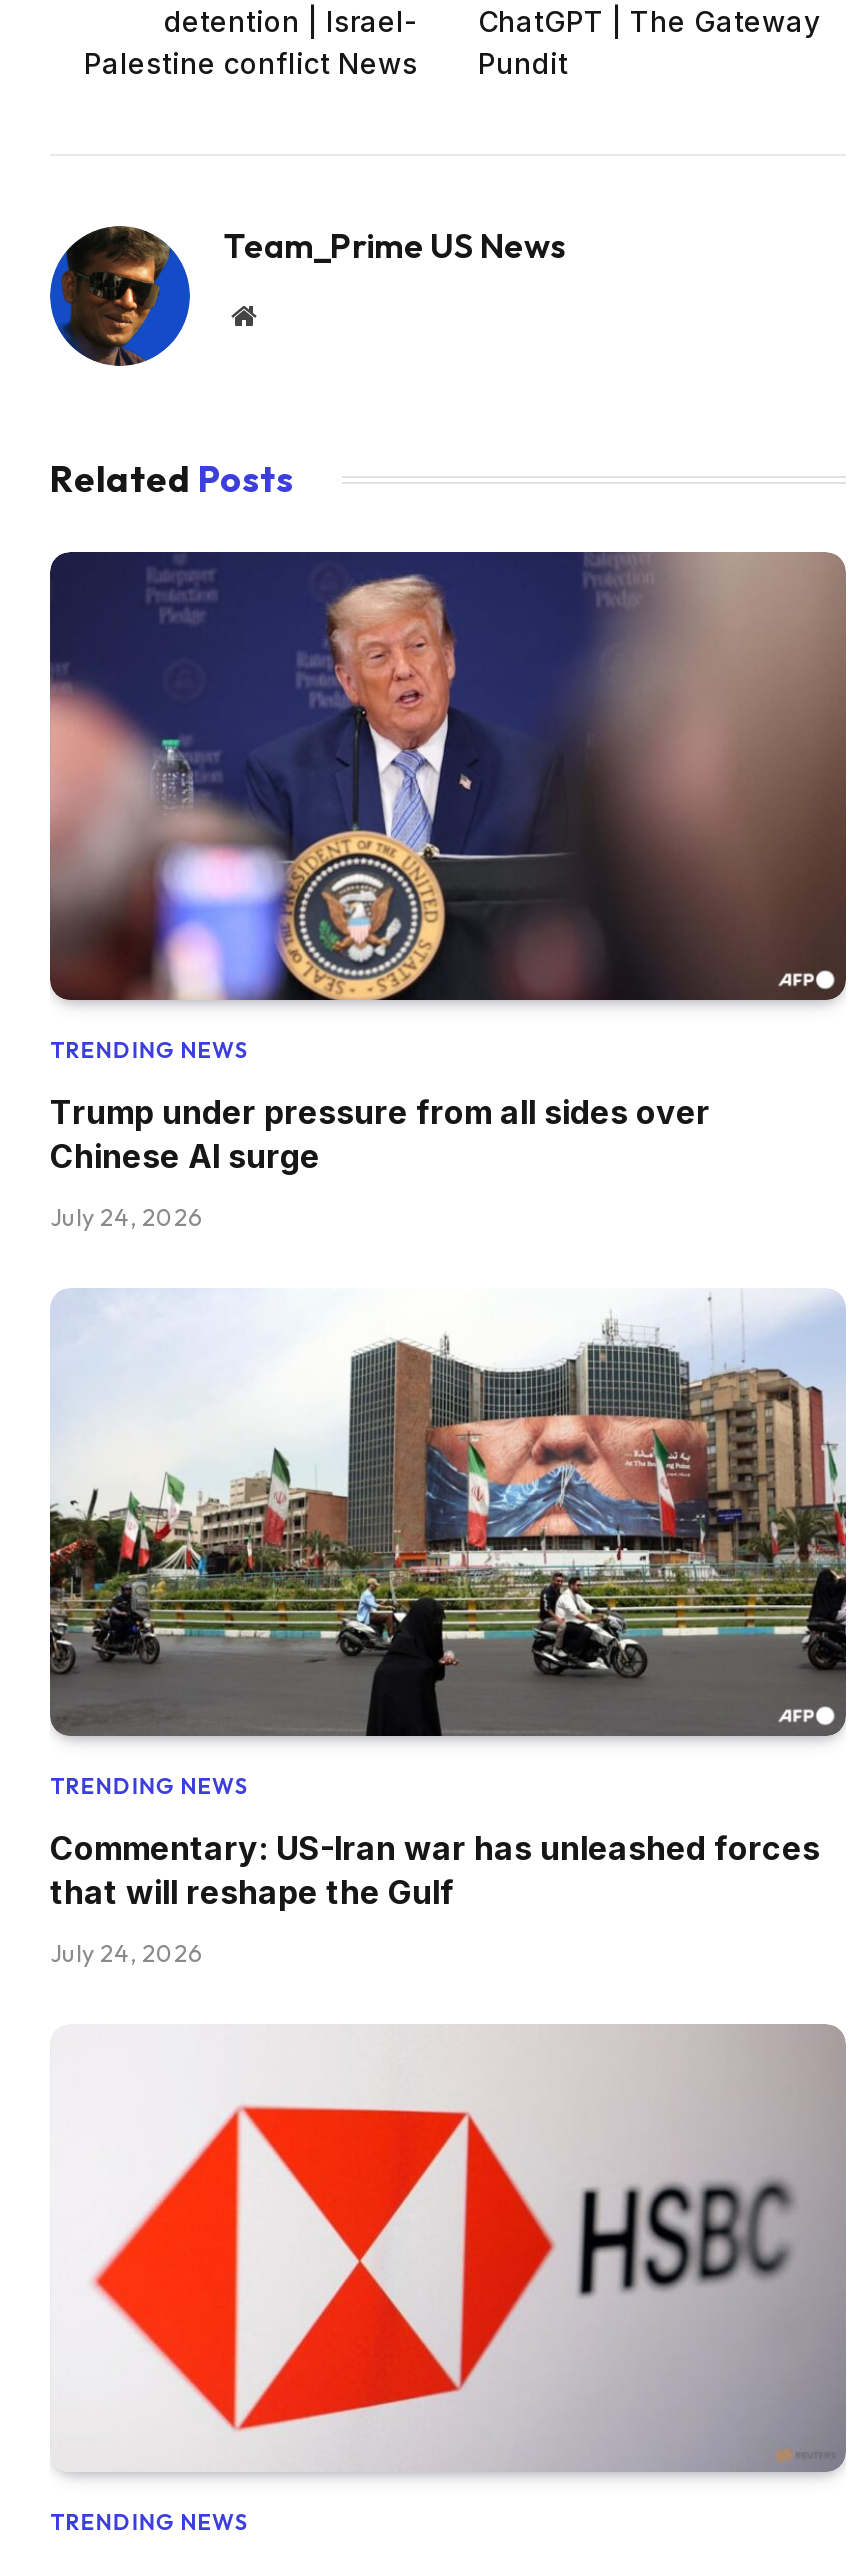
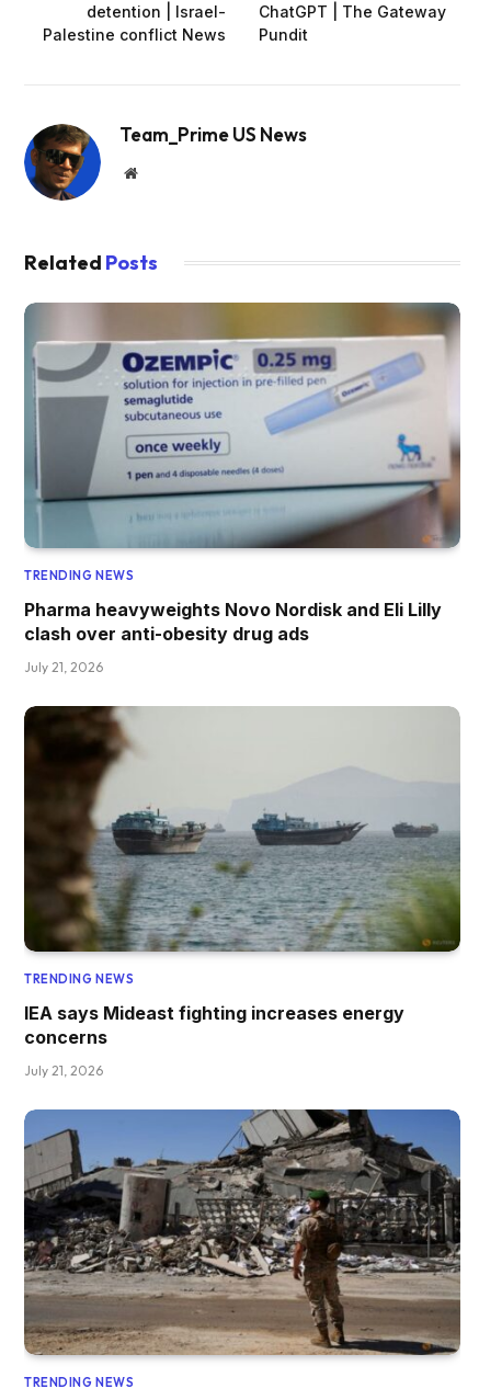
- [image]
+ [image]

- Trump under pressure from all sides over
- Chinese AI surge
+ Pharma heavyweights Novo Nordisk and Eli Lilly
+ clash over anti-obesity drug ads

- July 24, 2026
+ July 21, 2026

- [image]
+ [image]

- Commentary: US-Iran war has unleashed forces
- that will reshape the Gulf
+ IEA says Mideast fighting increases energy
+ concerns

- July 24, 2026
+ July 21, 2026

- [image]
+ [image]
